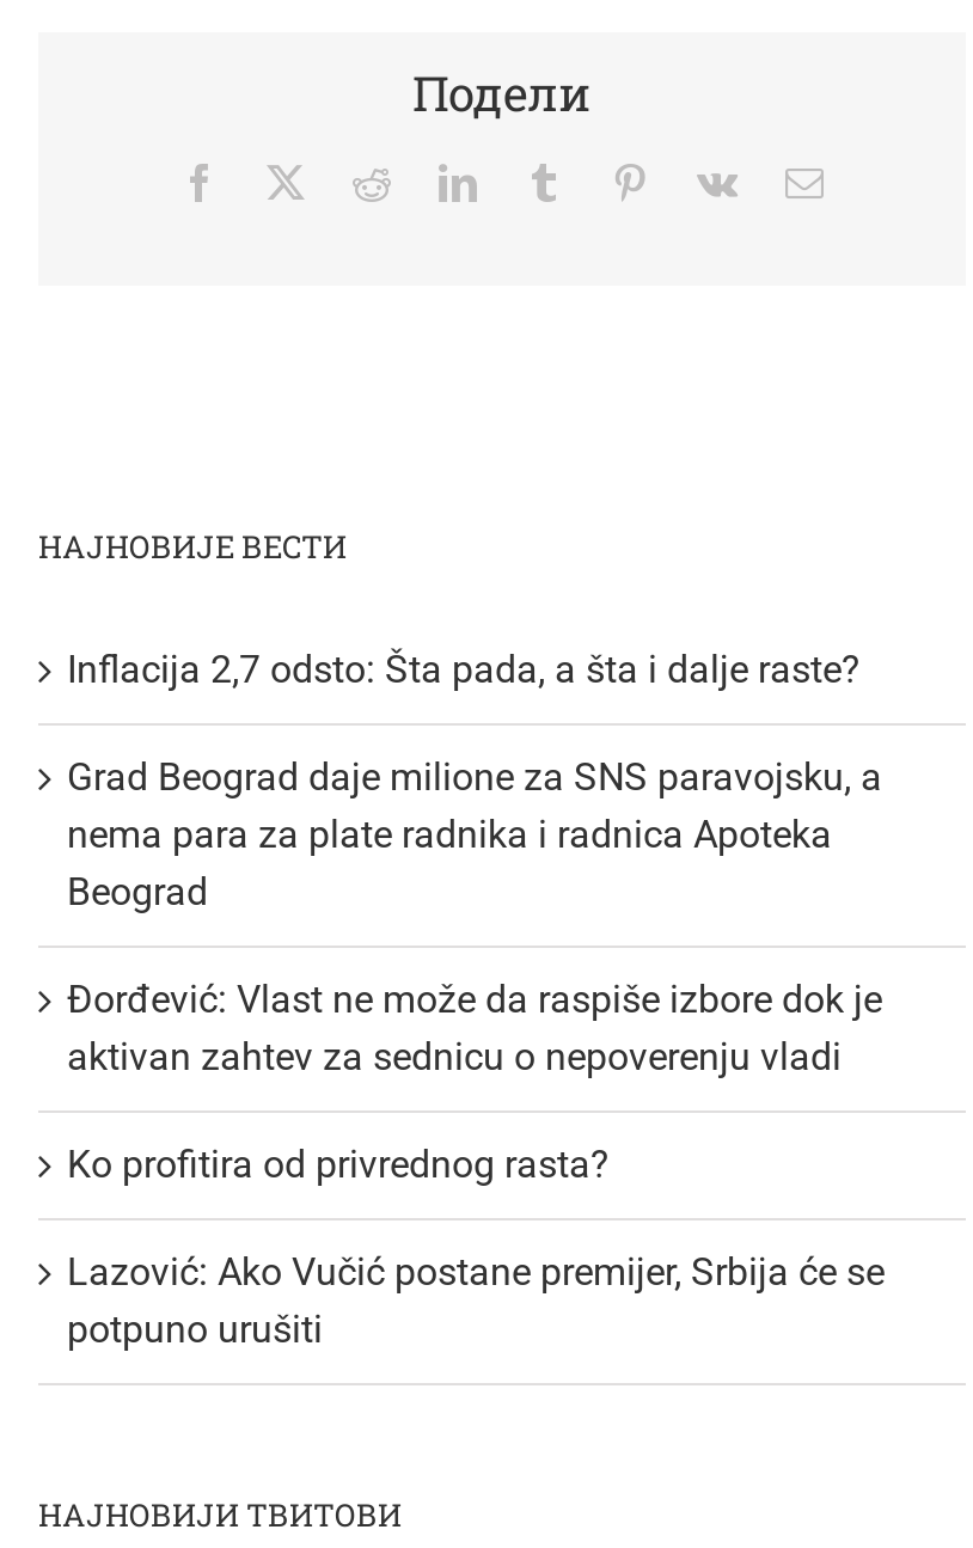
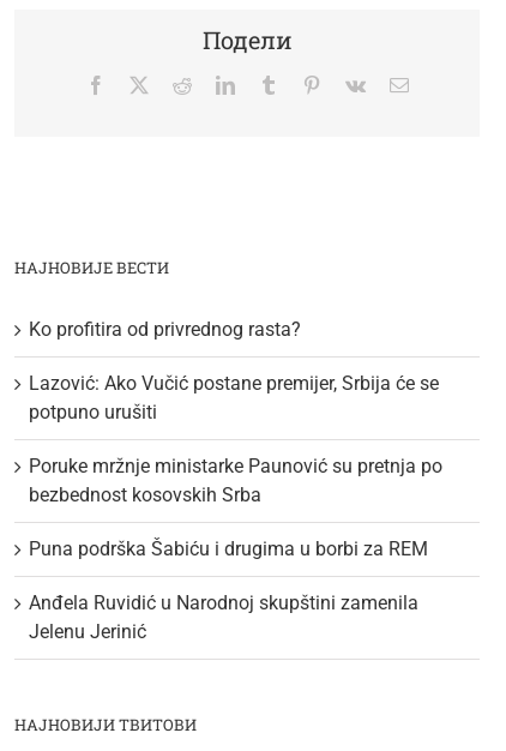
- Inflacija 2,7 odsto: Šta pada, a šta i dalje raste?
- Grad Beograd daje milione za SNS paravojsku, a
- nema para za plate radnika i radnica Apoteka
- Beograd
- Đorđević: Vlast ne može da raspiše izbore dok je
- aktivan zahtev za sednicu o nepoverenju vladi

moved up: Ko profitira od privrednog rasta? | Lazović: Ako Vučić postane premijer, Srbija će se | potpuno urušiti

+ Poruke mržnje ministarke Paunović su pretnja po
+ bezbednost kosovskih Srba
+ Puna podrška Šabiću i drugima u borbi za REM
+ Anđela Ruvidić u Narodnoj skupštini zamenila
+ Jelenu Jerinić
